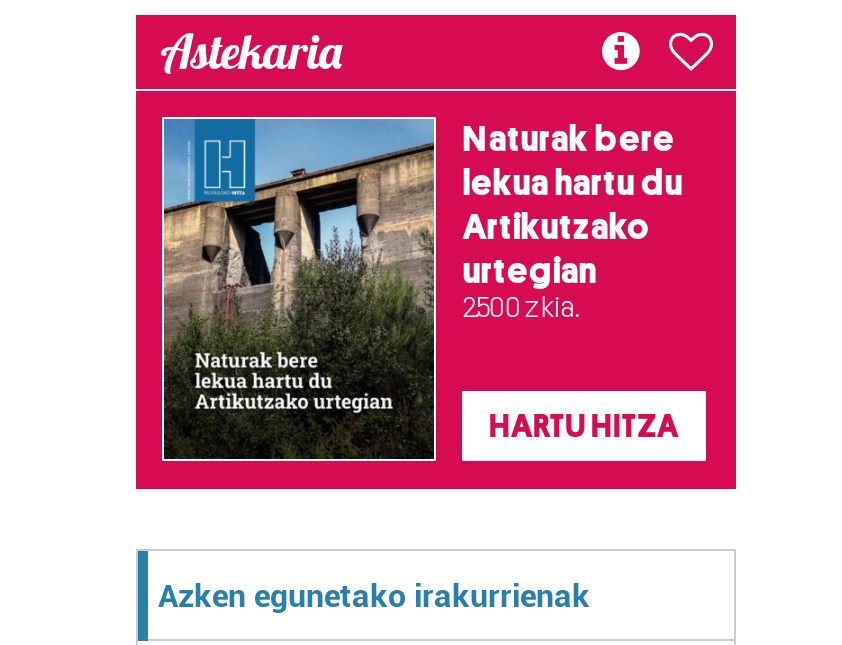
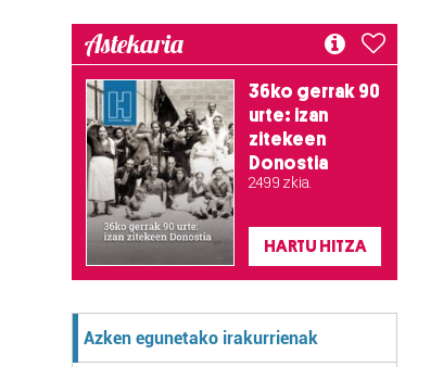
- [image]
- Naturak bere
- lekua hartu du
- Artikutzako
- urtegian
- 2.500 zkia.
+ [image]
+ 36ko gerrak 90
+ urte: izan
+ zitekeen
+ Donostia
+ 2.499 zkia.
